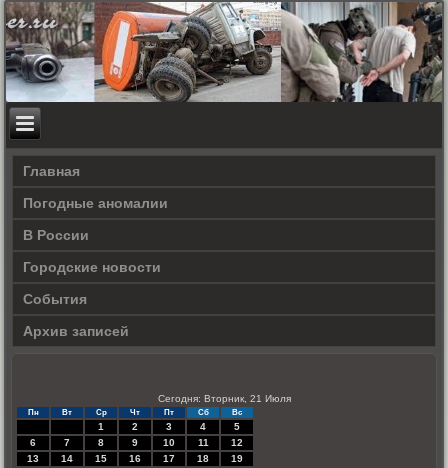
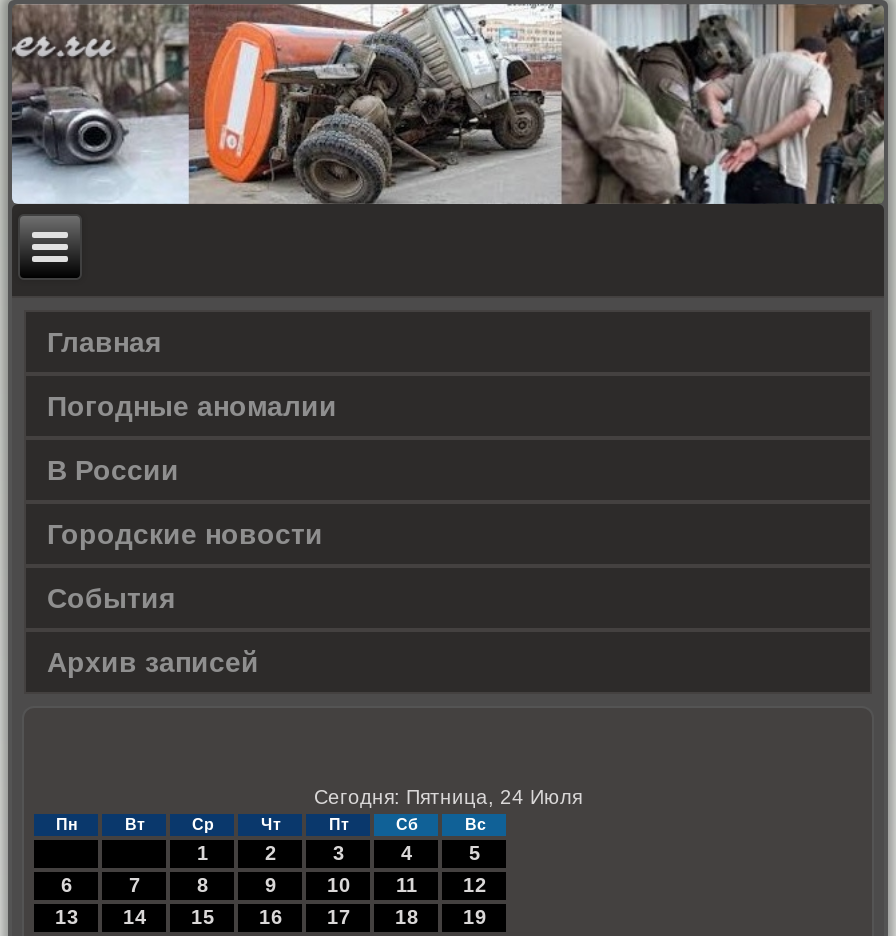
- Сегодня: Вторник, 21 Июля
+ Сегодня: Пятница, 24 Июля
